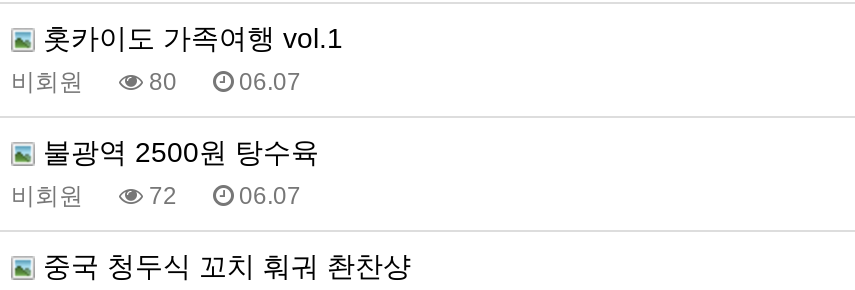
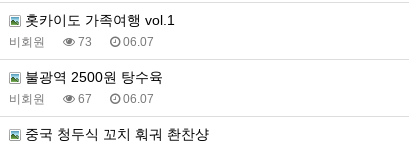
- 80 06.07
+ 73 06.07

- 72 06.07
+ 67 06.07
